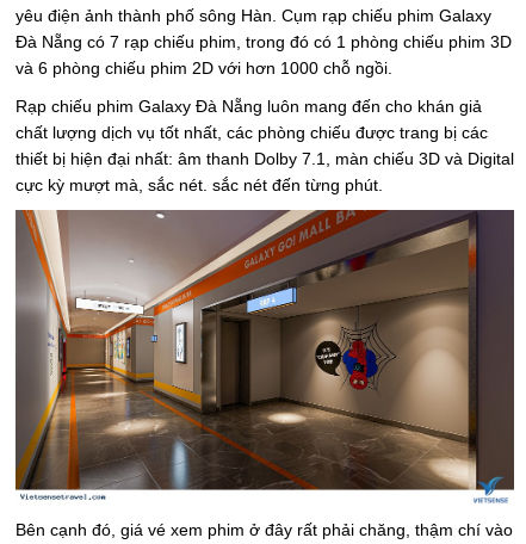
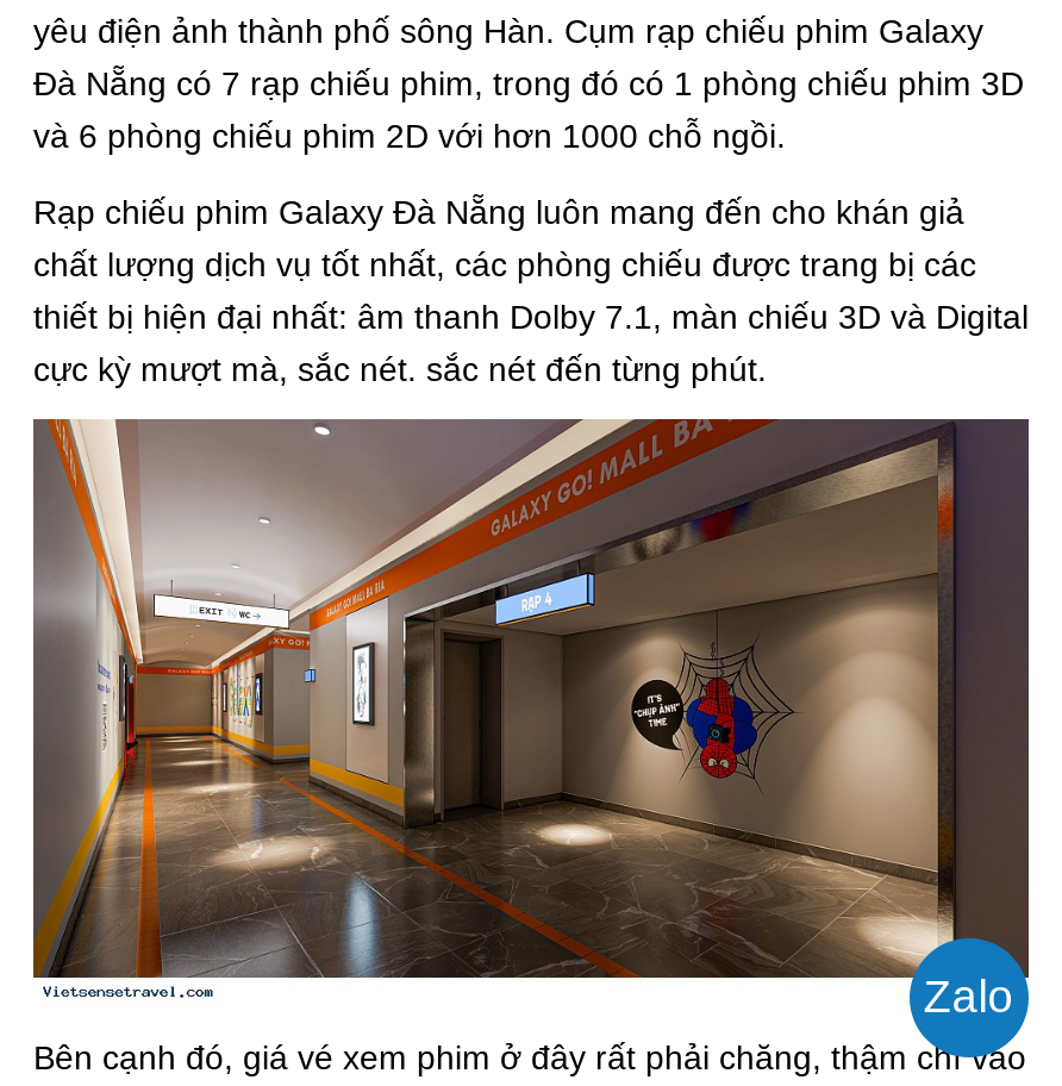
- [image]
+ [image]
